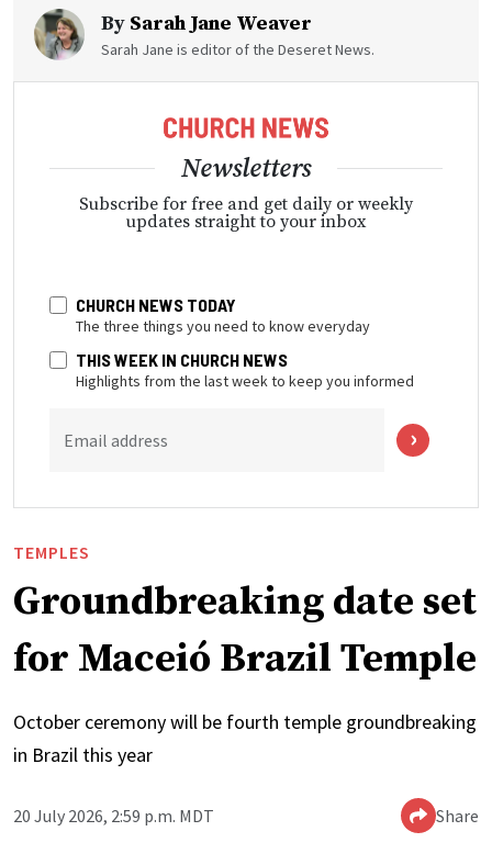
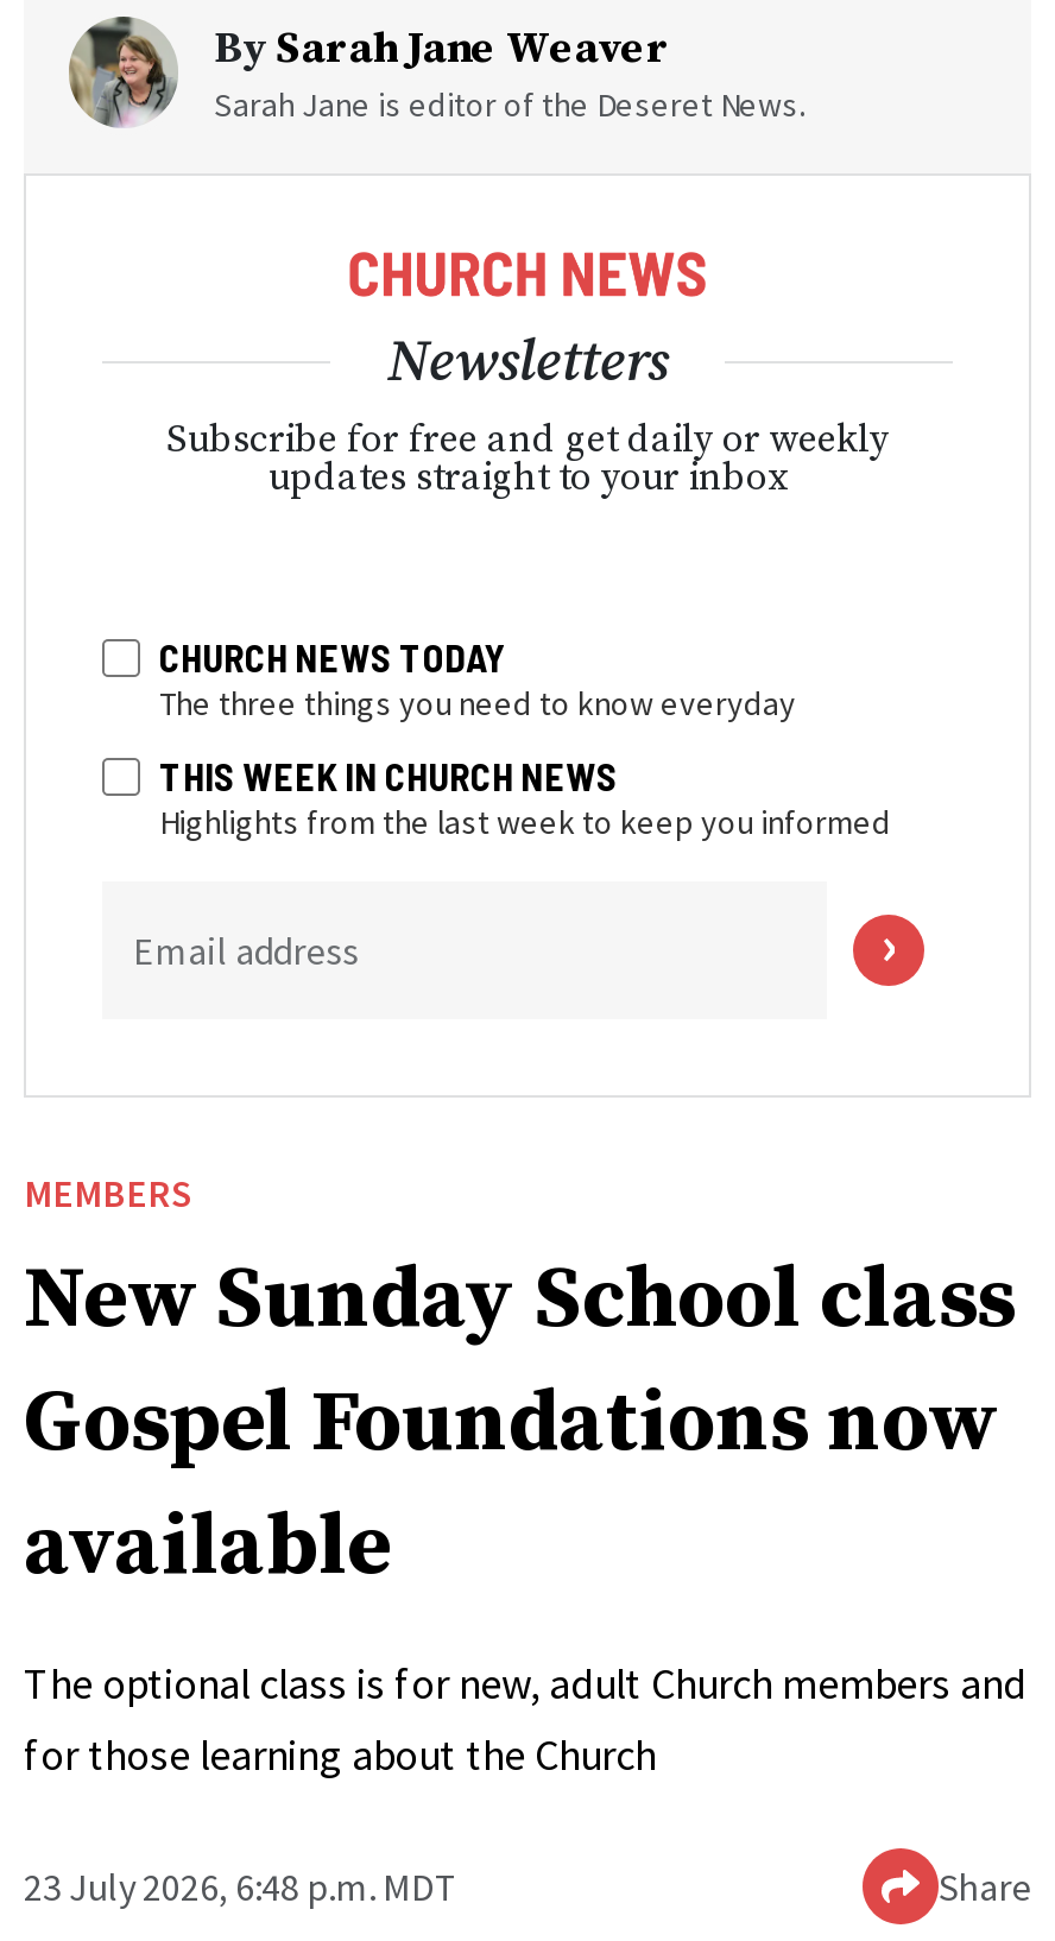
- TEMPLES
- Groundbreaking date set
- for Maceió Brazil Temple
+ MEMBERS
+ New Sunday School class
+ Gospel Foundations now
+ available

- October ceremony will be fourth temple groundbreaking
- in Brazil this year
+ The optional class is for new, adult Church members and
+ for those learning about the Church

- 20 July 2026, 2:59 p.m. MDT
+ 23 July 2026, 6:48 p.m. MDT
